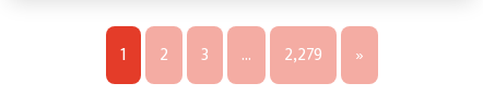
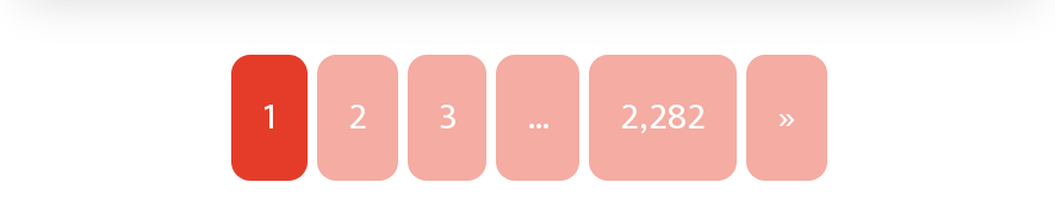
- 2,279
+ 2,282
